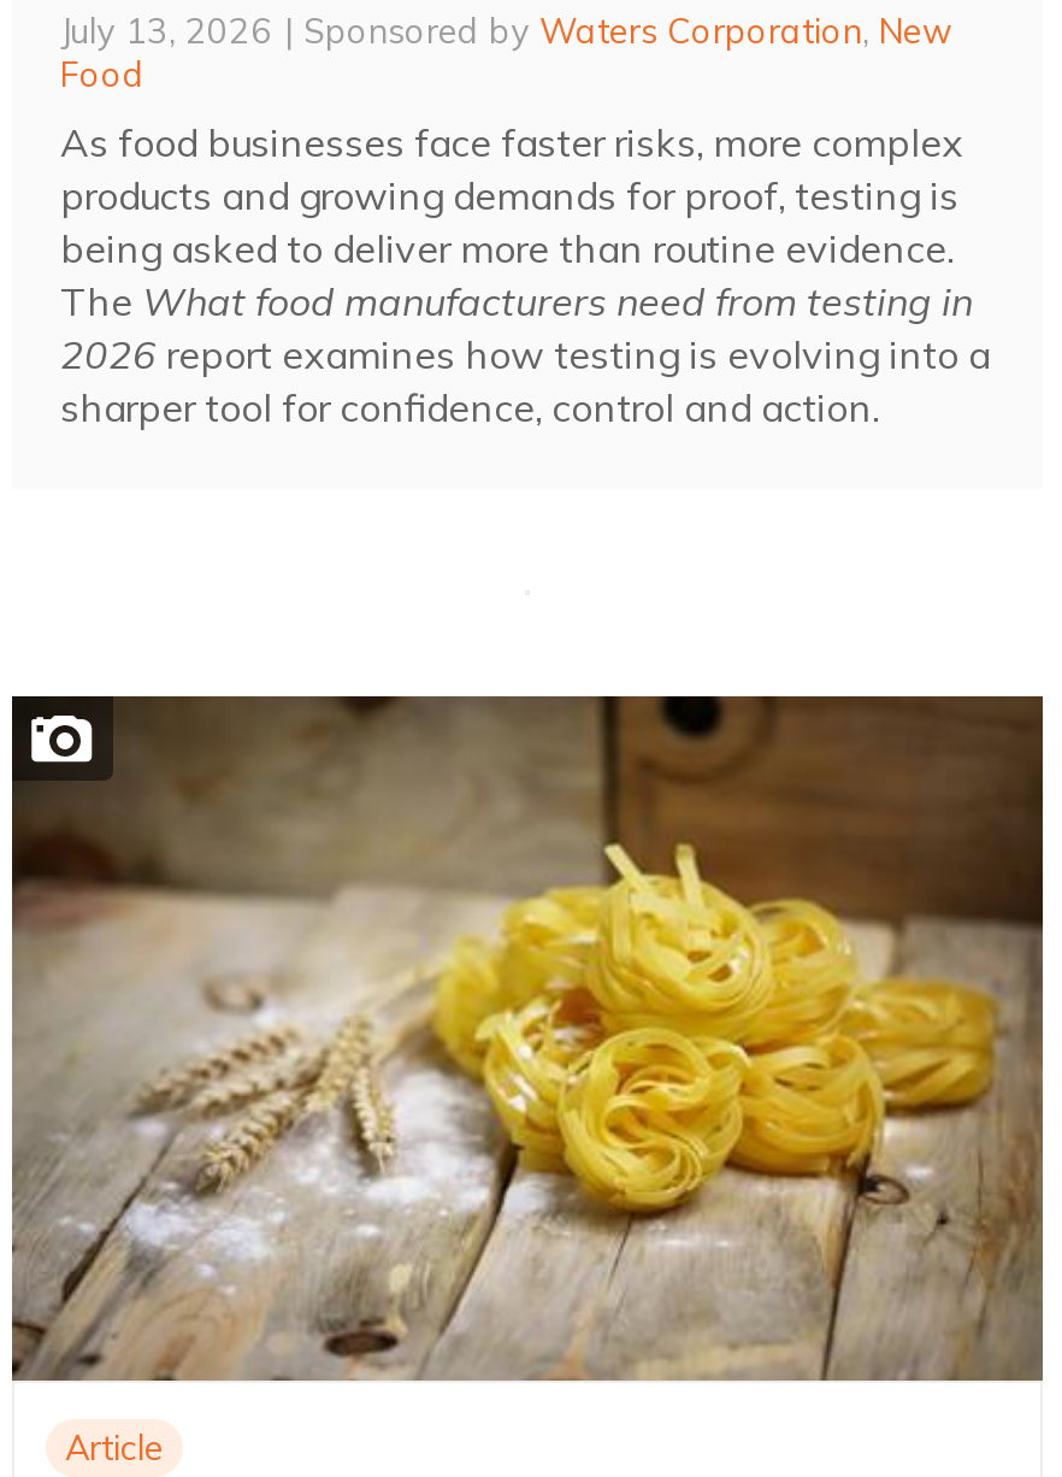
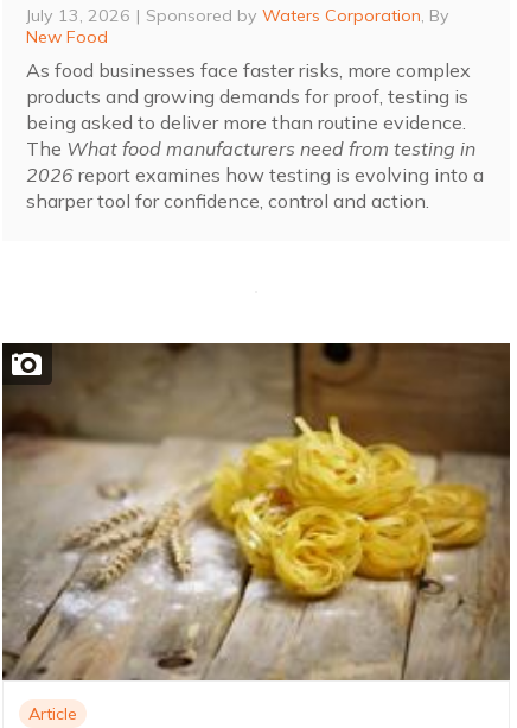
- Sponsored by Waters Corporation, New
- Food
+ Sponsored by Waters Corporation, By
+ New Food
